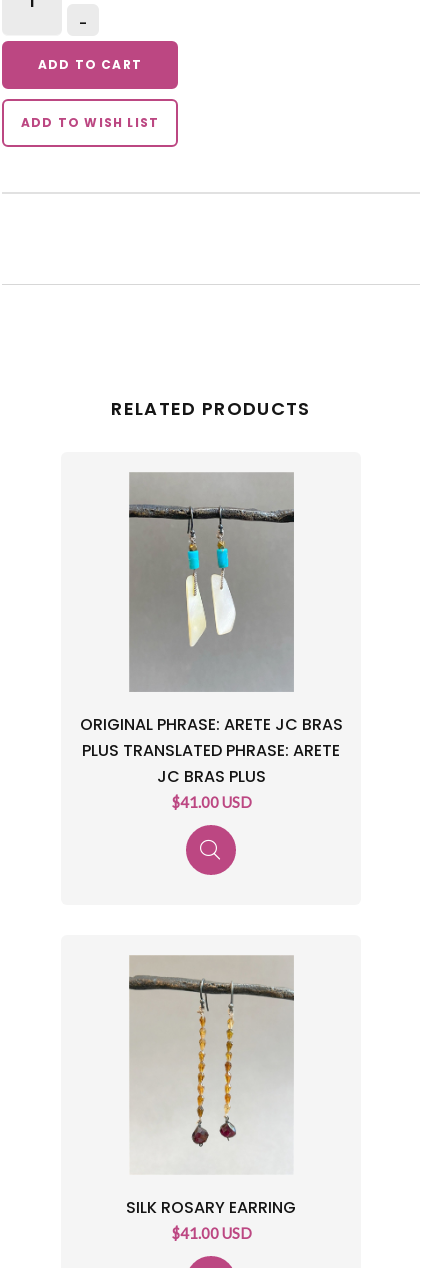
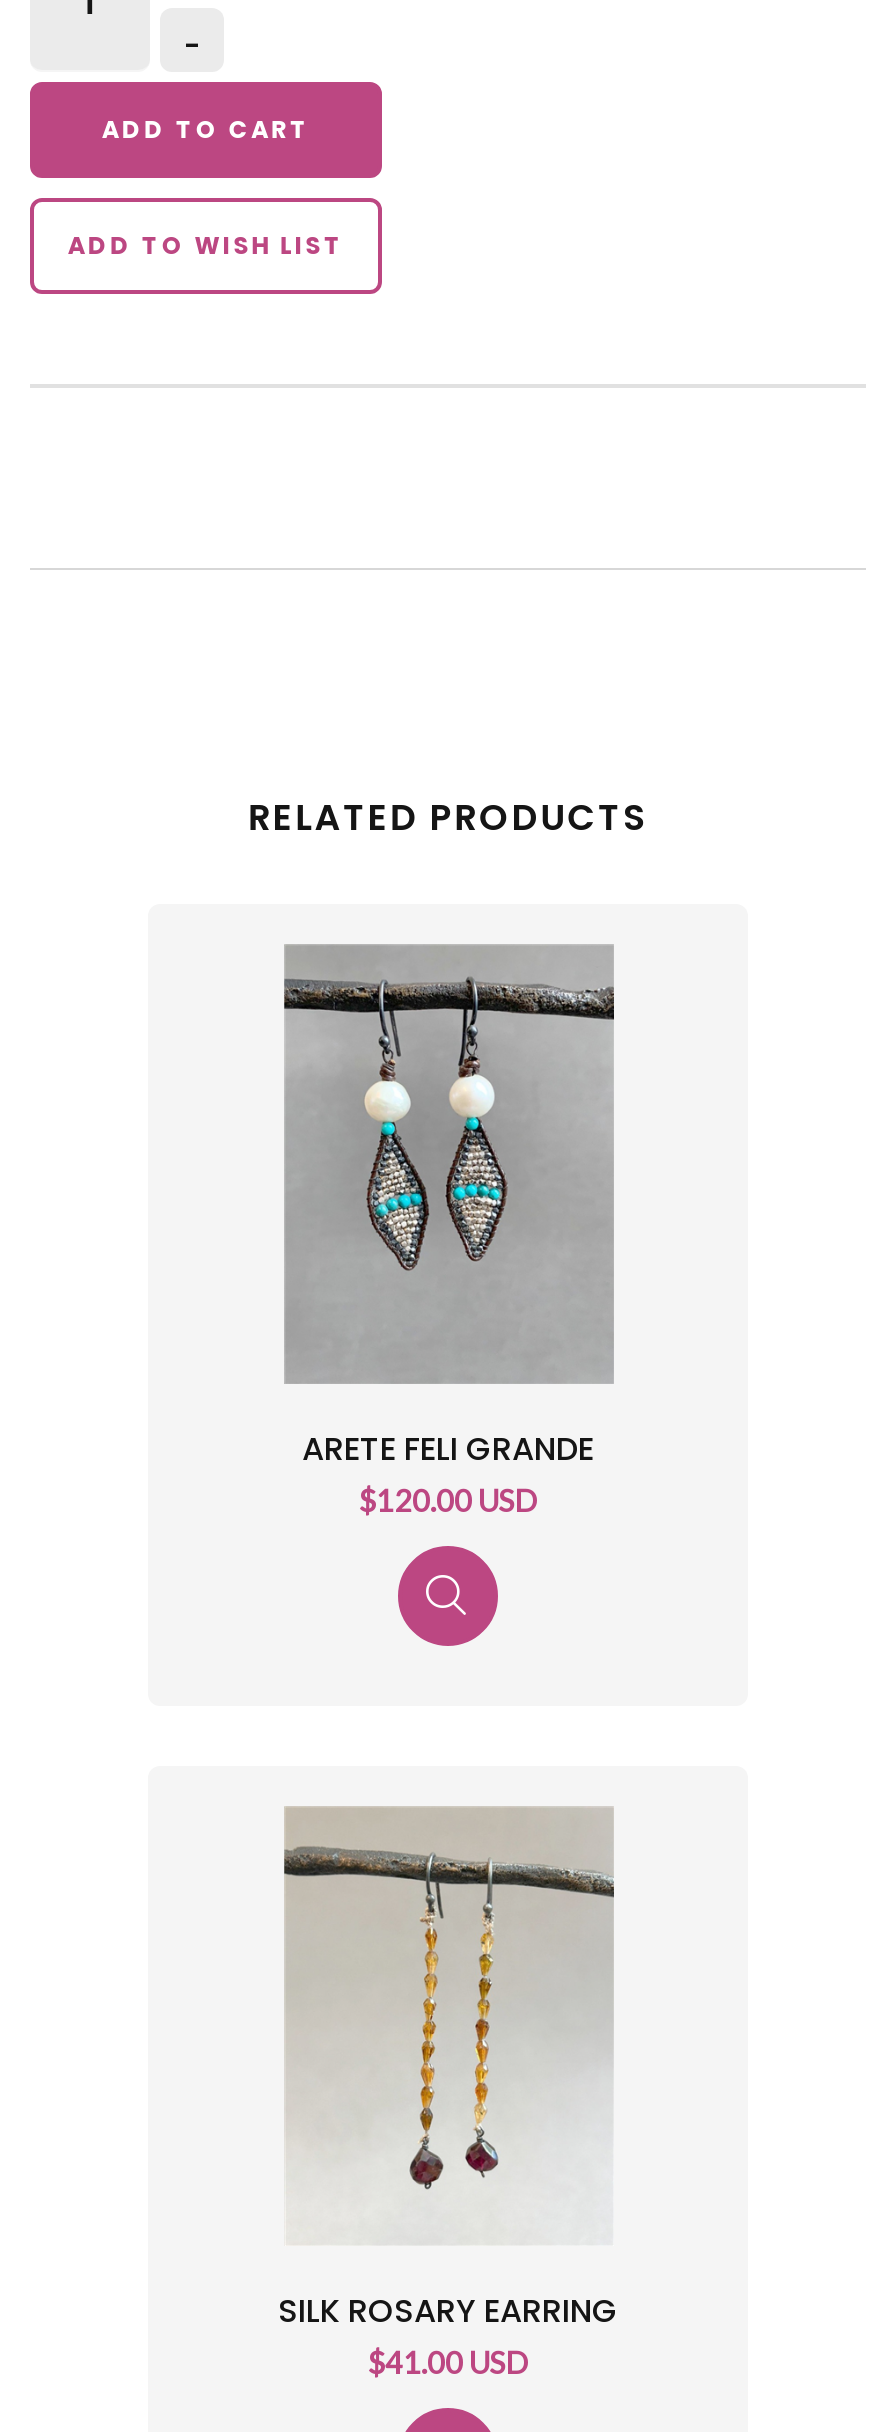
- [image]
+ [image]

- ORIGINAL PHRASE: ARETE JC BRAS
- PLUS TRANSLATED PHRASE: ARETE
- JC BRAS PLUS
- $41.00 USD
+ ARETE FELI GRANDE
+ $120.00 USD
